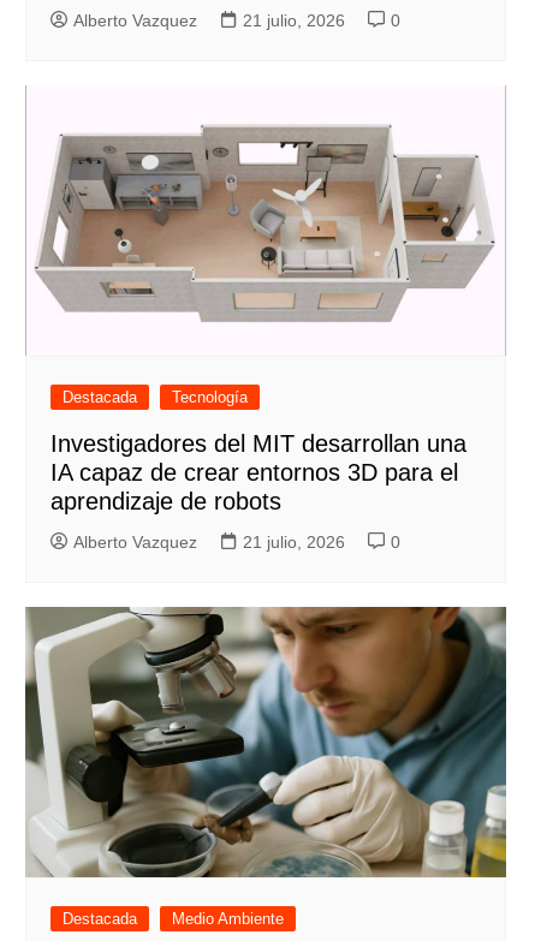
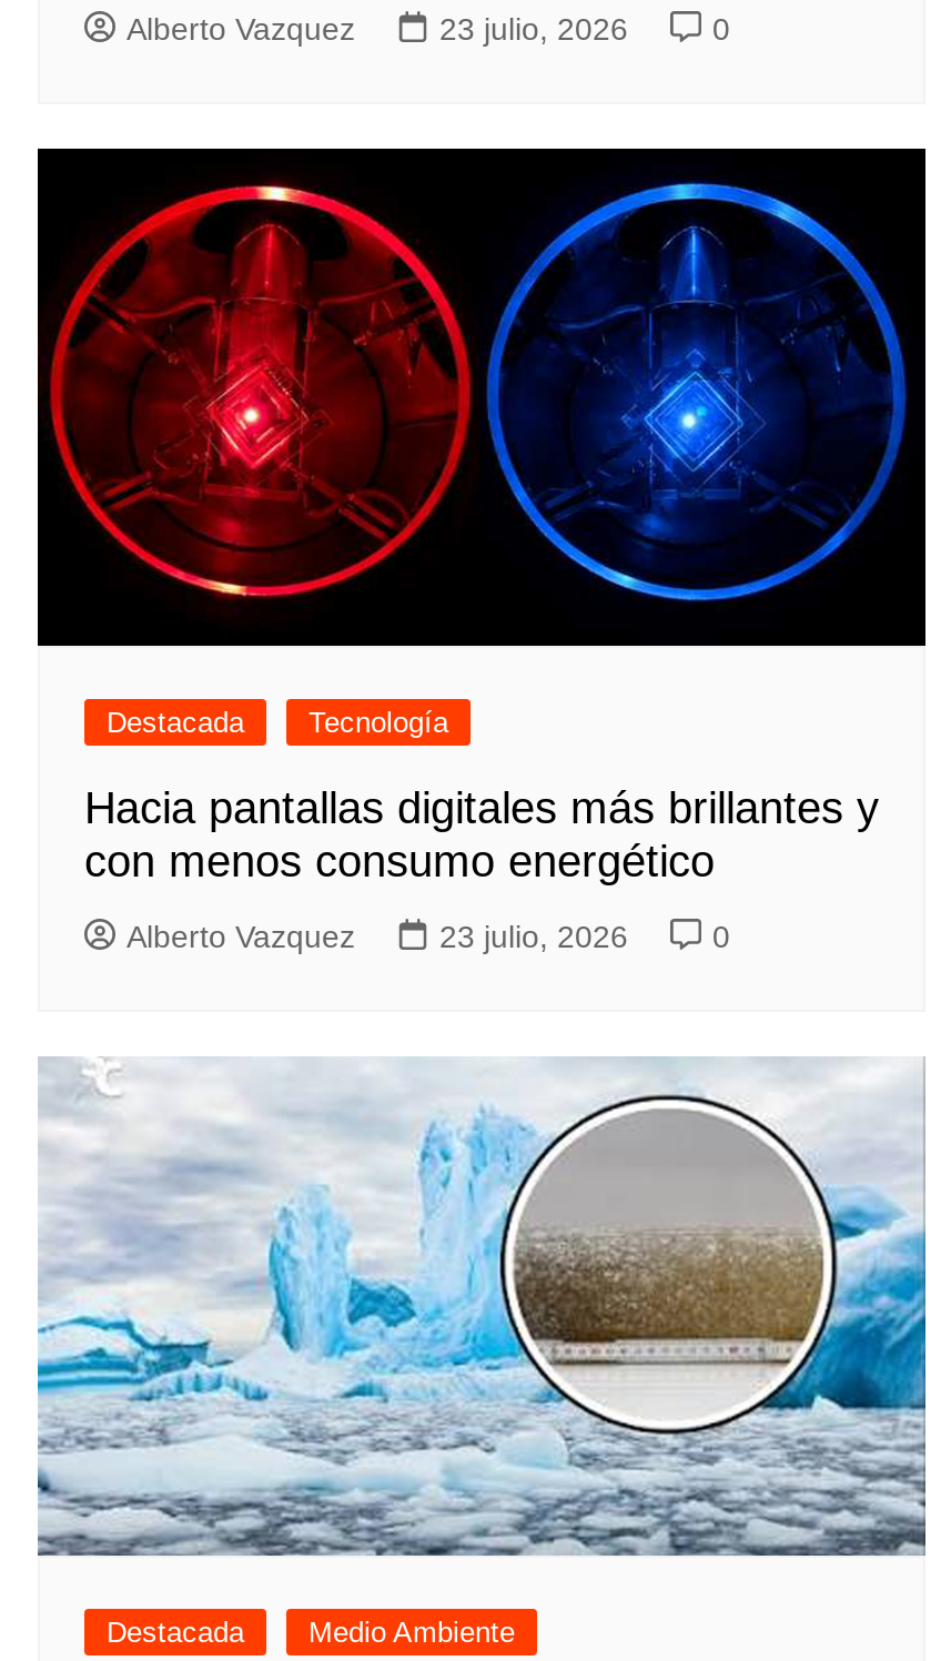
- 21 julio, 2026
+ 23 julio, 2026

- [image]
+ [image]

- Investigadores del MIT desarrollan una
- IA capaz de crear entornos 3D para el
- aprendizaje de robots
+ Hacia pantallas digitales más brillantes y
+ con menos consumo energético

- 21 julio, 2026
+ 23 julio, 2026

- [image]
+ [image]
